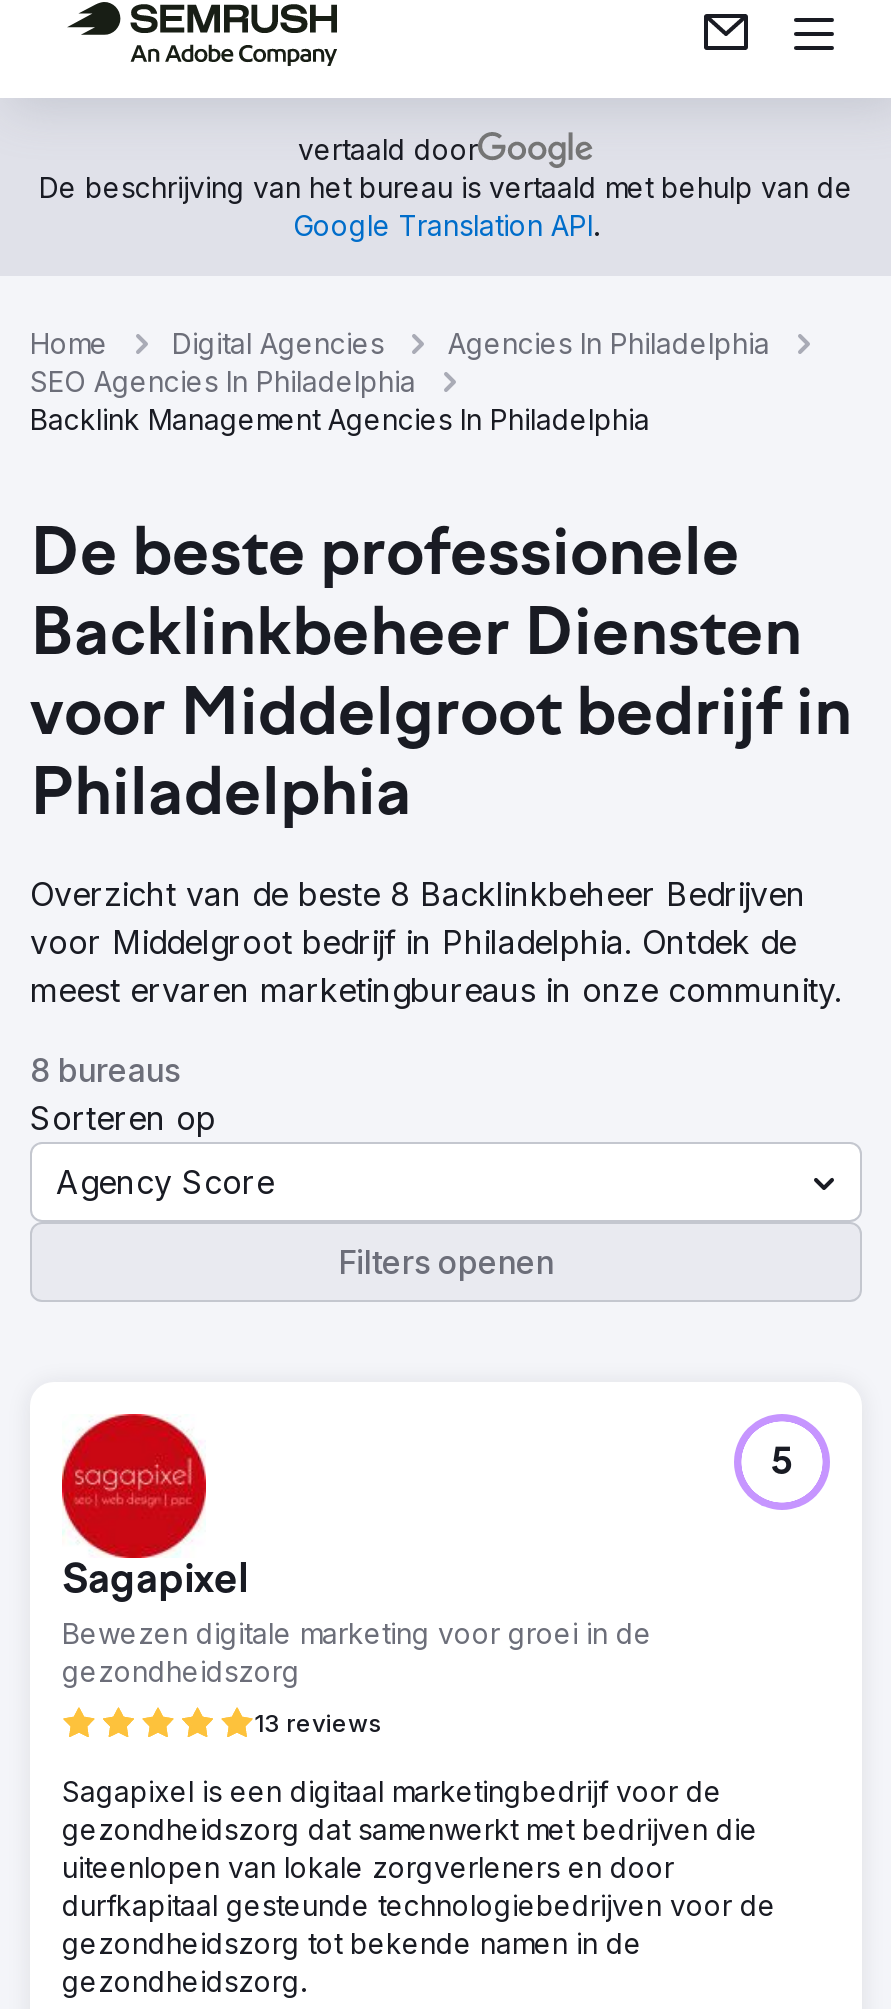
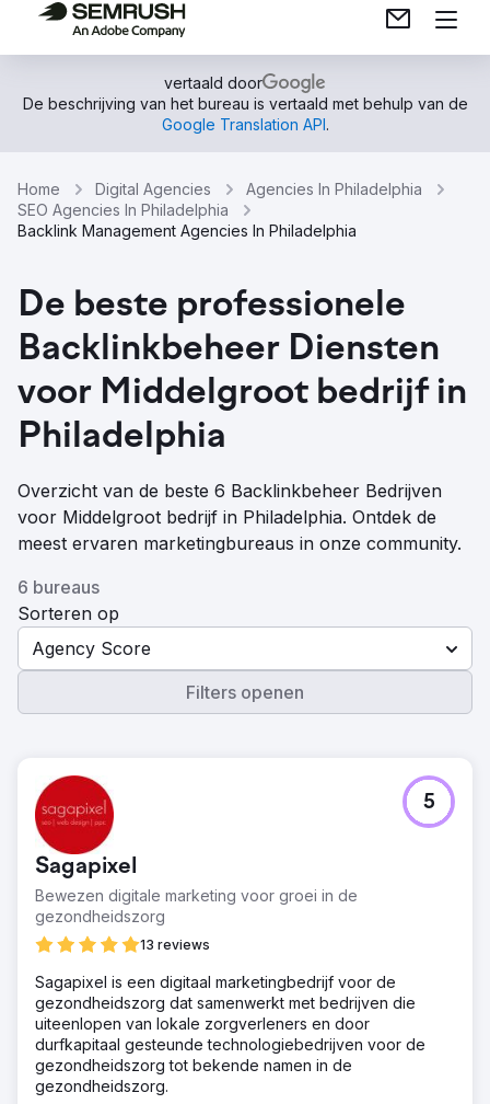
- Overzicht van de beste 8 Backlinkbeheer Bedrijven
+ Overzicht van de beste 6 Backlinkbeheer Bedrijven

- 8 bureaus
+ 6 bureaus
